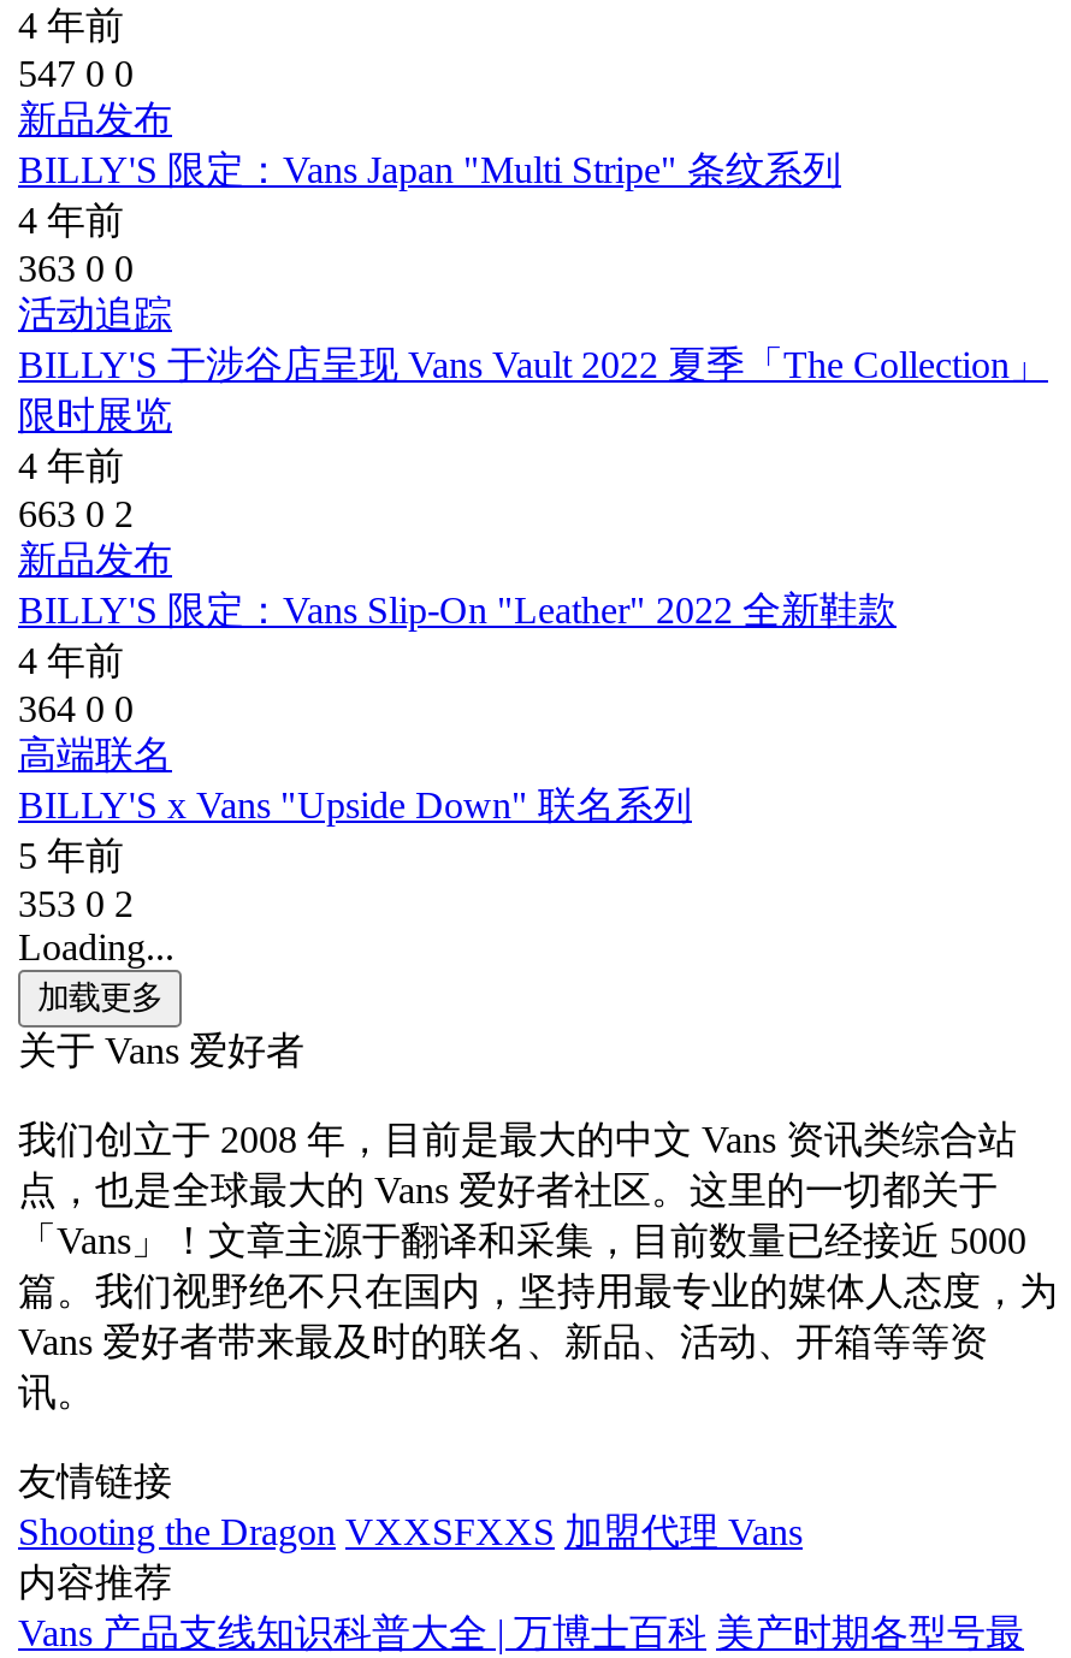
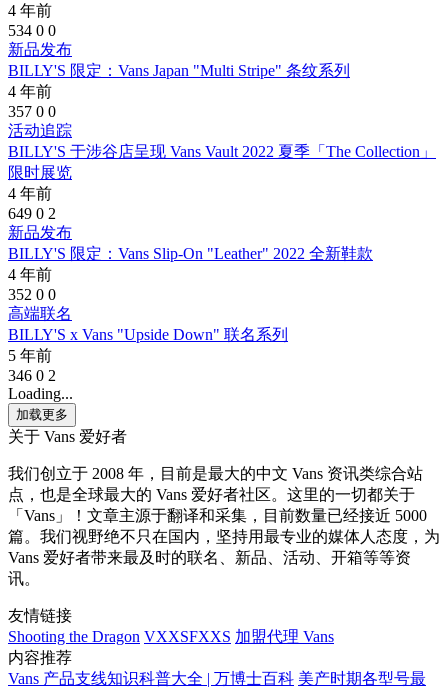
- 547 0 0
+ 534 0 0

- 363 0 0
+ 357 0 0

- 663 0 2
+ 649 0 2

- 364 0 0
+ 352 0 0

- 353 0 2
+ 346 0 2
